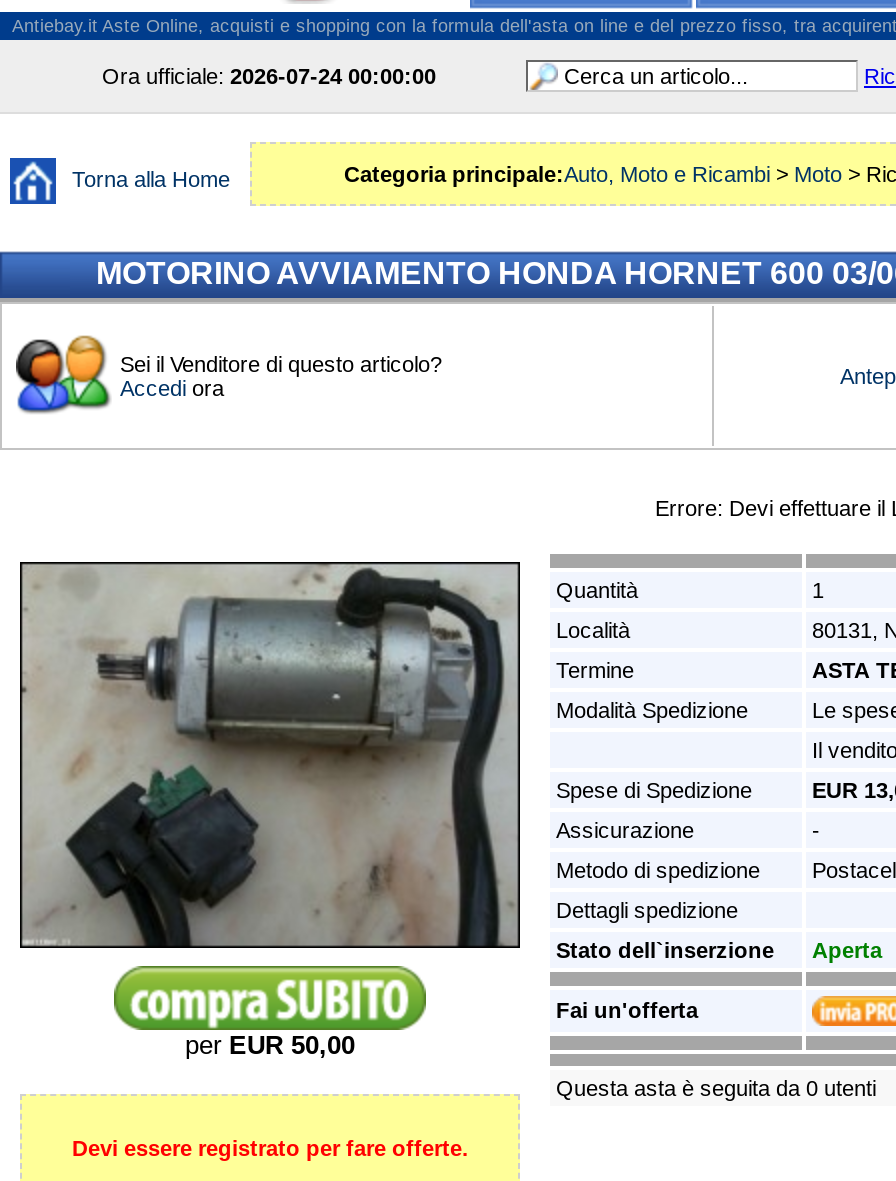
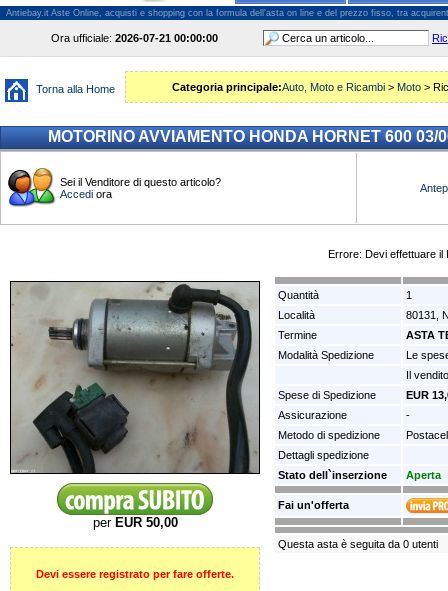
- Ora ufficiale: 2026-07-24 00:00:00
+ Ora ufficiale: 2026-07-21 00:00:00
